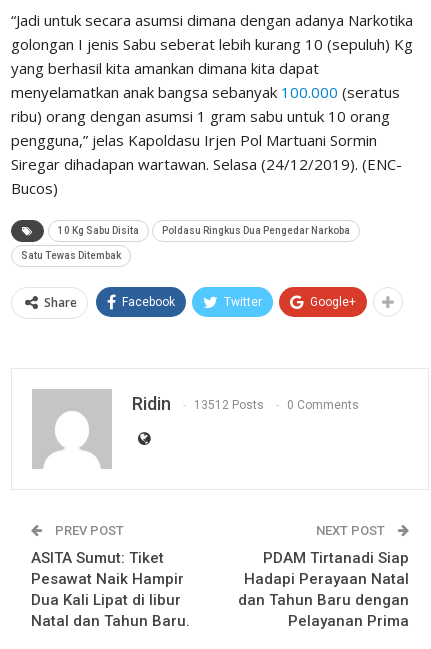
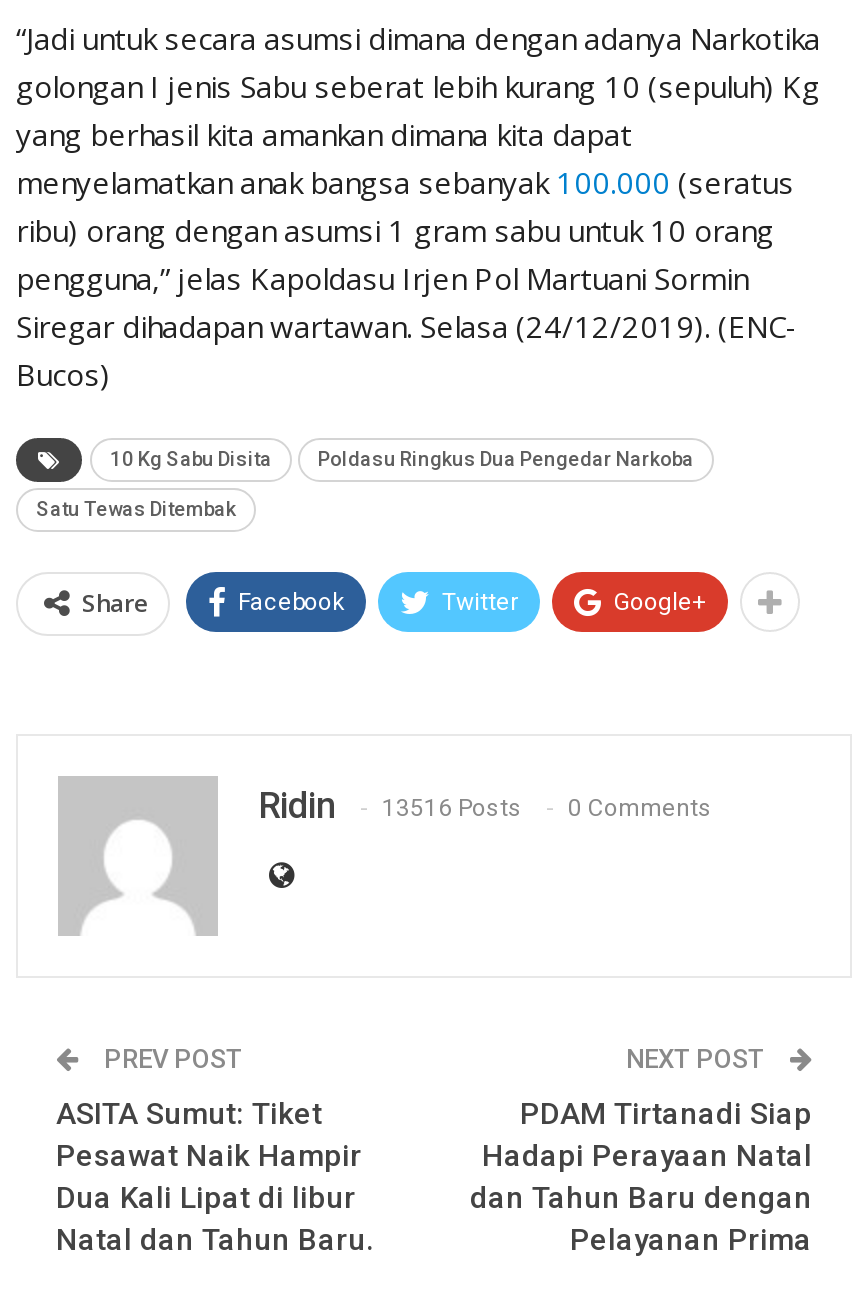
- Ridin 13512 Posts 0 Comments
+ Ridin 13516 Posts 0 Comments
